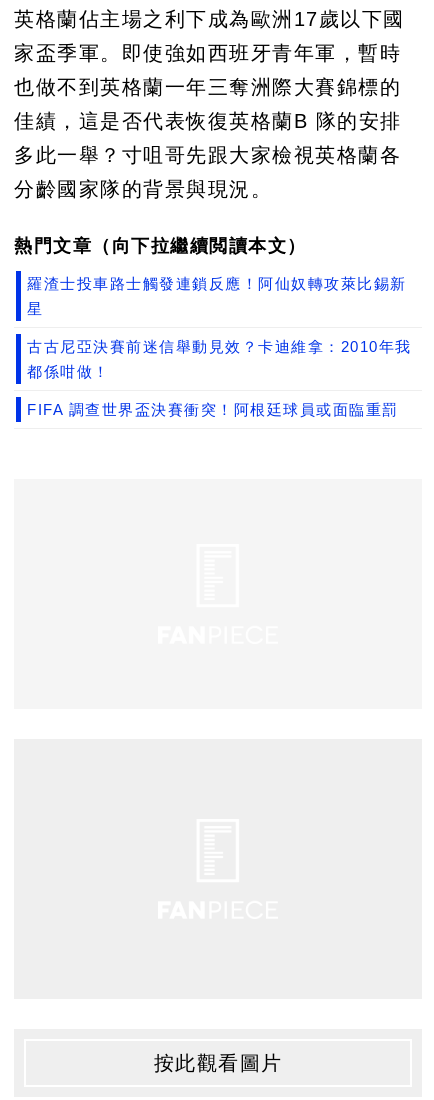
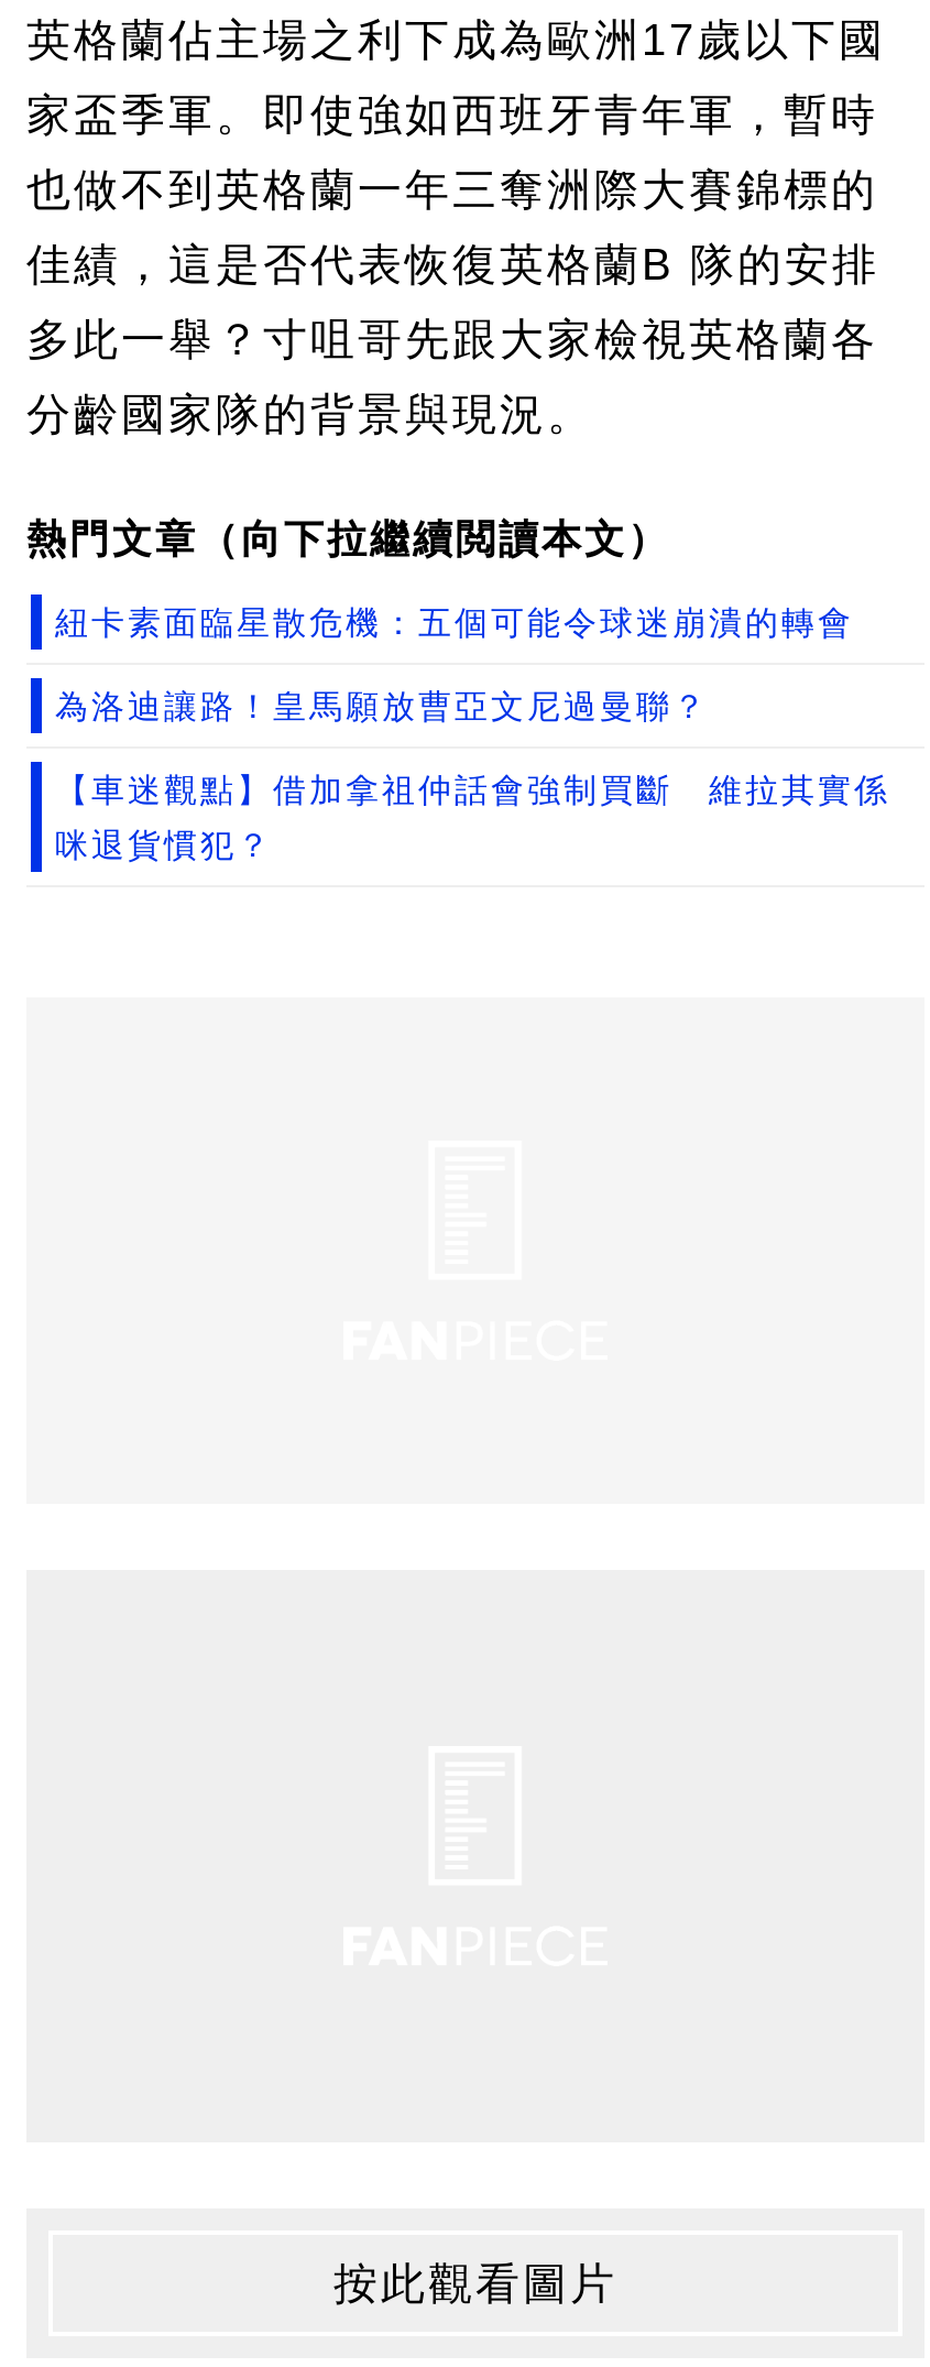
- 羅渣士投車路士觸發連鎖反應！阿仙奴轉攻萊比錫新
- 星
- 古古尼亞決賽前迷信舉動見效？卡迪維拿：2010年我
- 都係咁做！
- FIFA 調查世界盃決賽衝突！阿根廷球員或面臨重罰
+ 紐卡素面臨星散危機：五個可能令球迷崩潰的轉會
+ 為洛迪讓路！皇馬願放曹亞文尼過曼聯？
+ 【車迷觀點】借加拿祖仲話會強制買斷 維拉其實係
+ 咪退貨慣犯？
